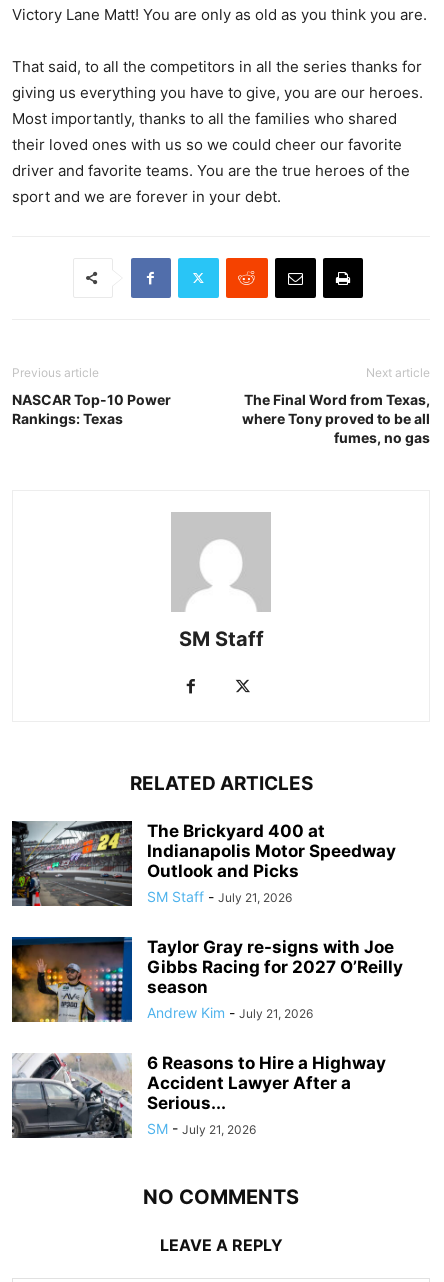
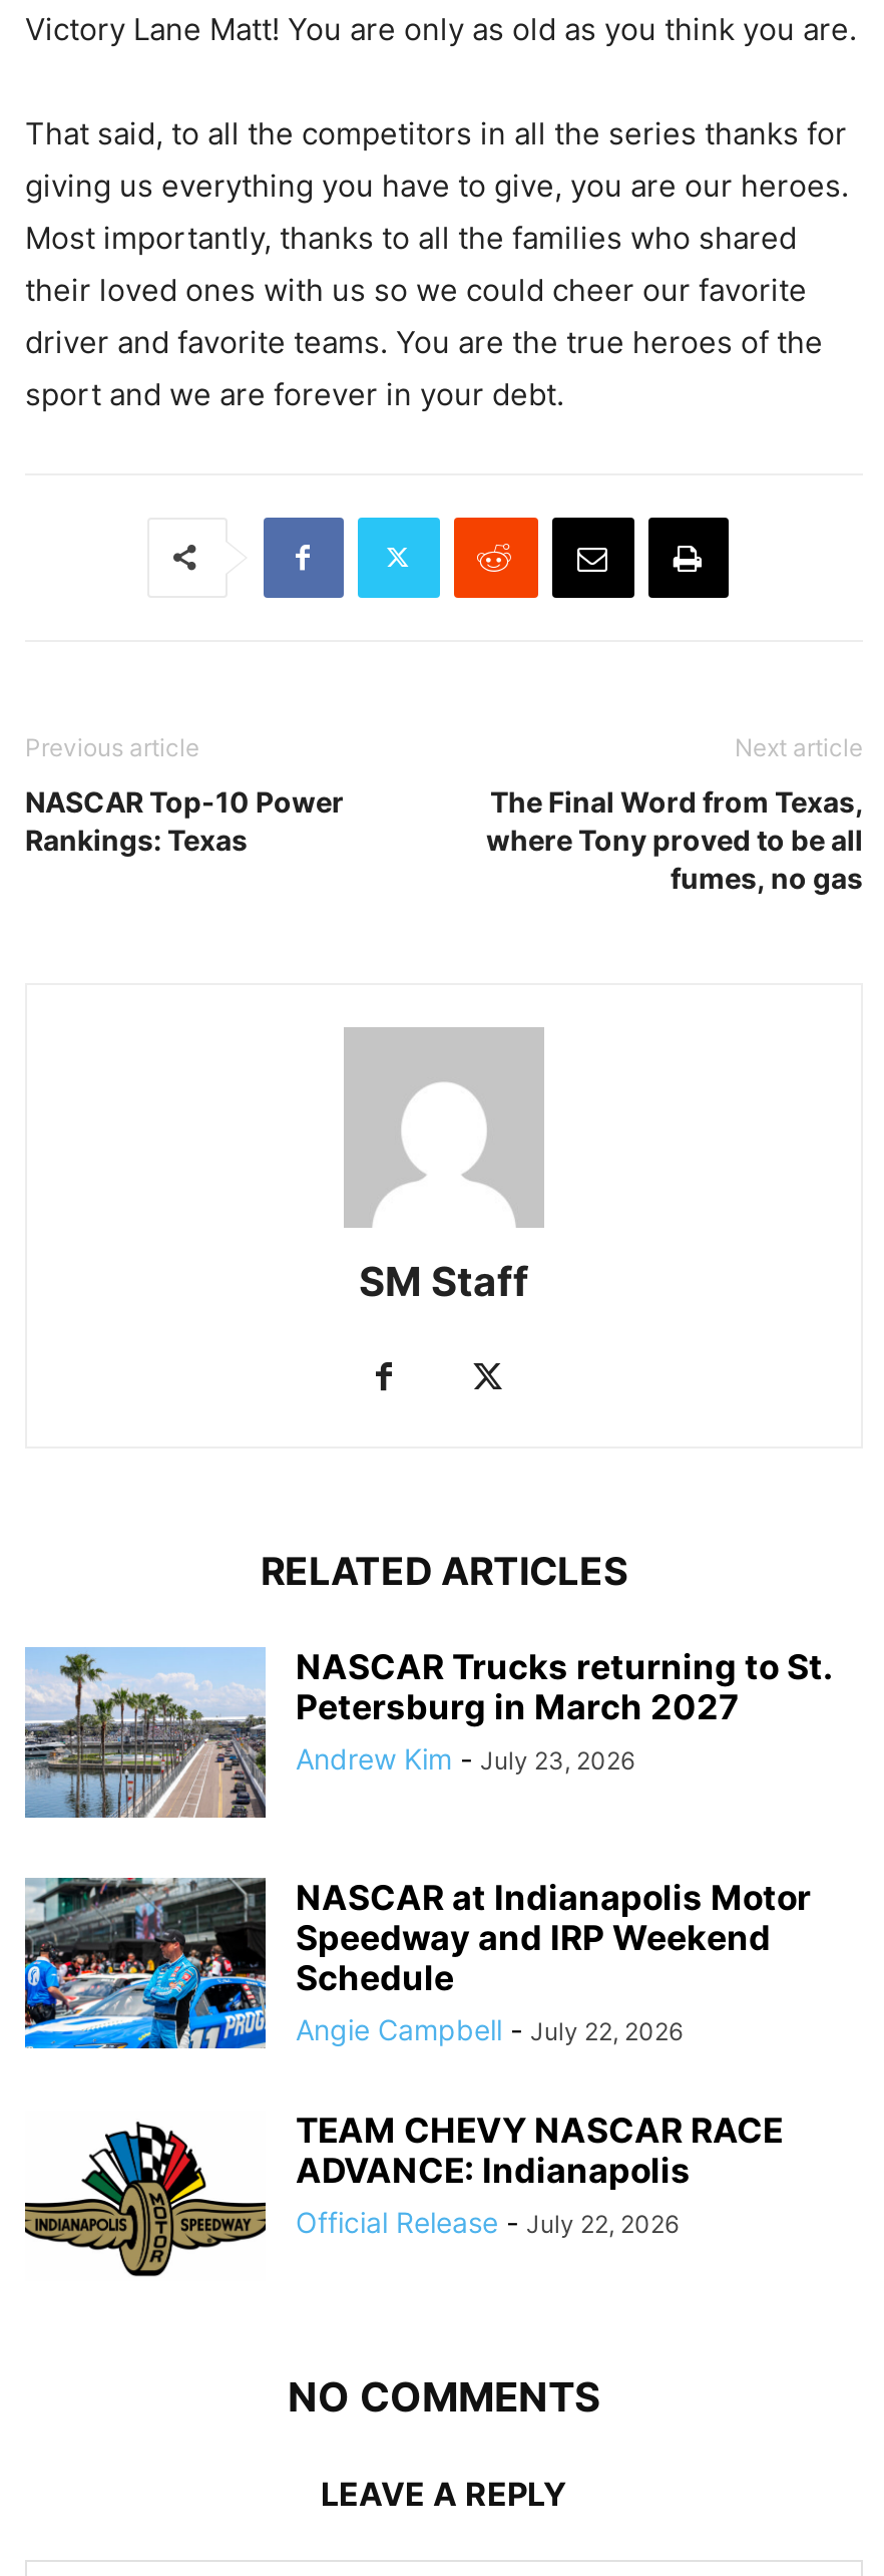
- [image]
- The Brickyard 400 at
- Indianapolis Motor Speedway
- Outlook and Picks
- SM Staff - July 21, 2026
+ [image]
+ NASCAR Trucks returning to St.
+ Petersburg in March 2027
+ Andrew Kim - July 23, 2026

- [image]
- Taylor Gray re-signs with Joe
- Gibbs Racing for 2027 O’Reilly
- season
- Andrew Kim - July 21, 2026
+ [image]
+ NASCAR at Indianapolis Motor
+ Speedway and IRP Weekend
+ Schedule
+ Angie Campbell - July 22, 2026

- [image]
- 6 Reasons to Hire a Highway
- Accident Lawyer After a
- Serious...
- SM - July 21, 2026
+ [image]
+ TEAM CHEVY NASCAR RACE
+ ADVANCE: Indianapolis
+ Official Release - July 22, 2026
